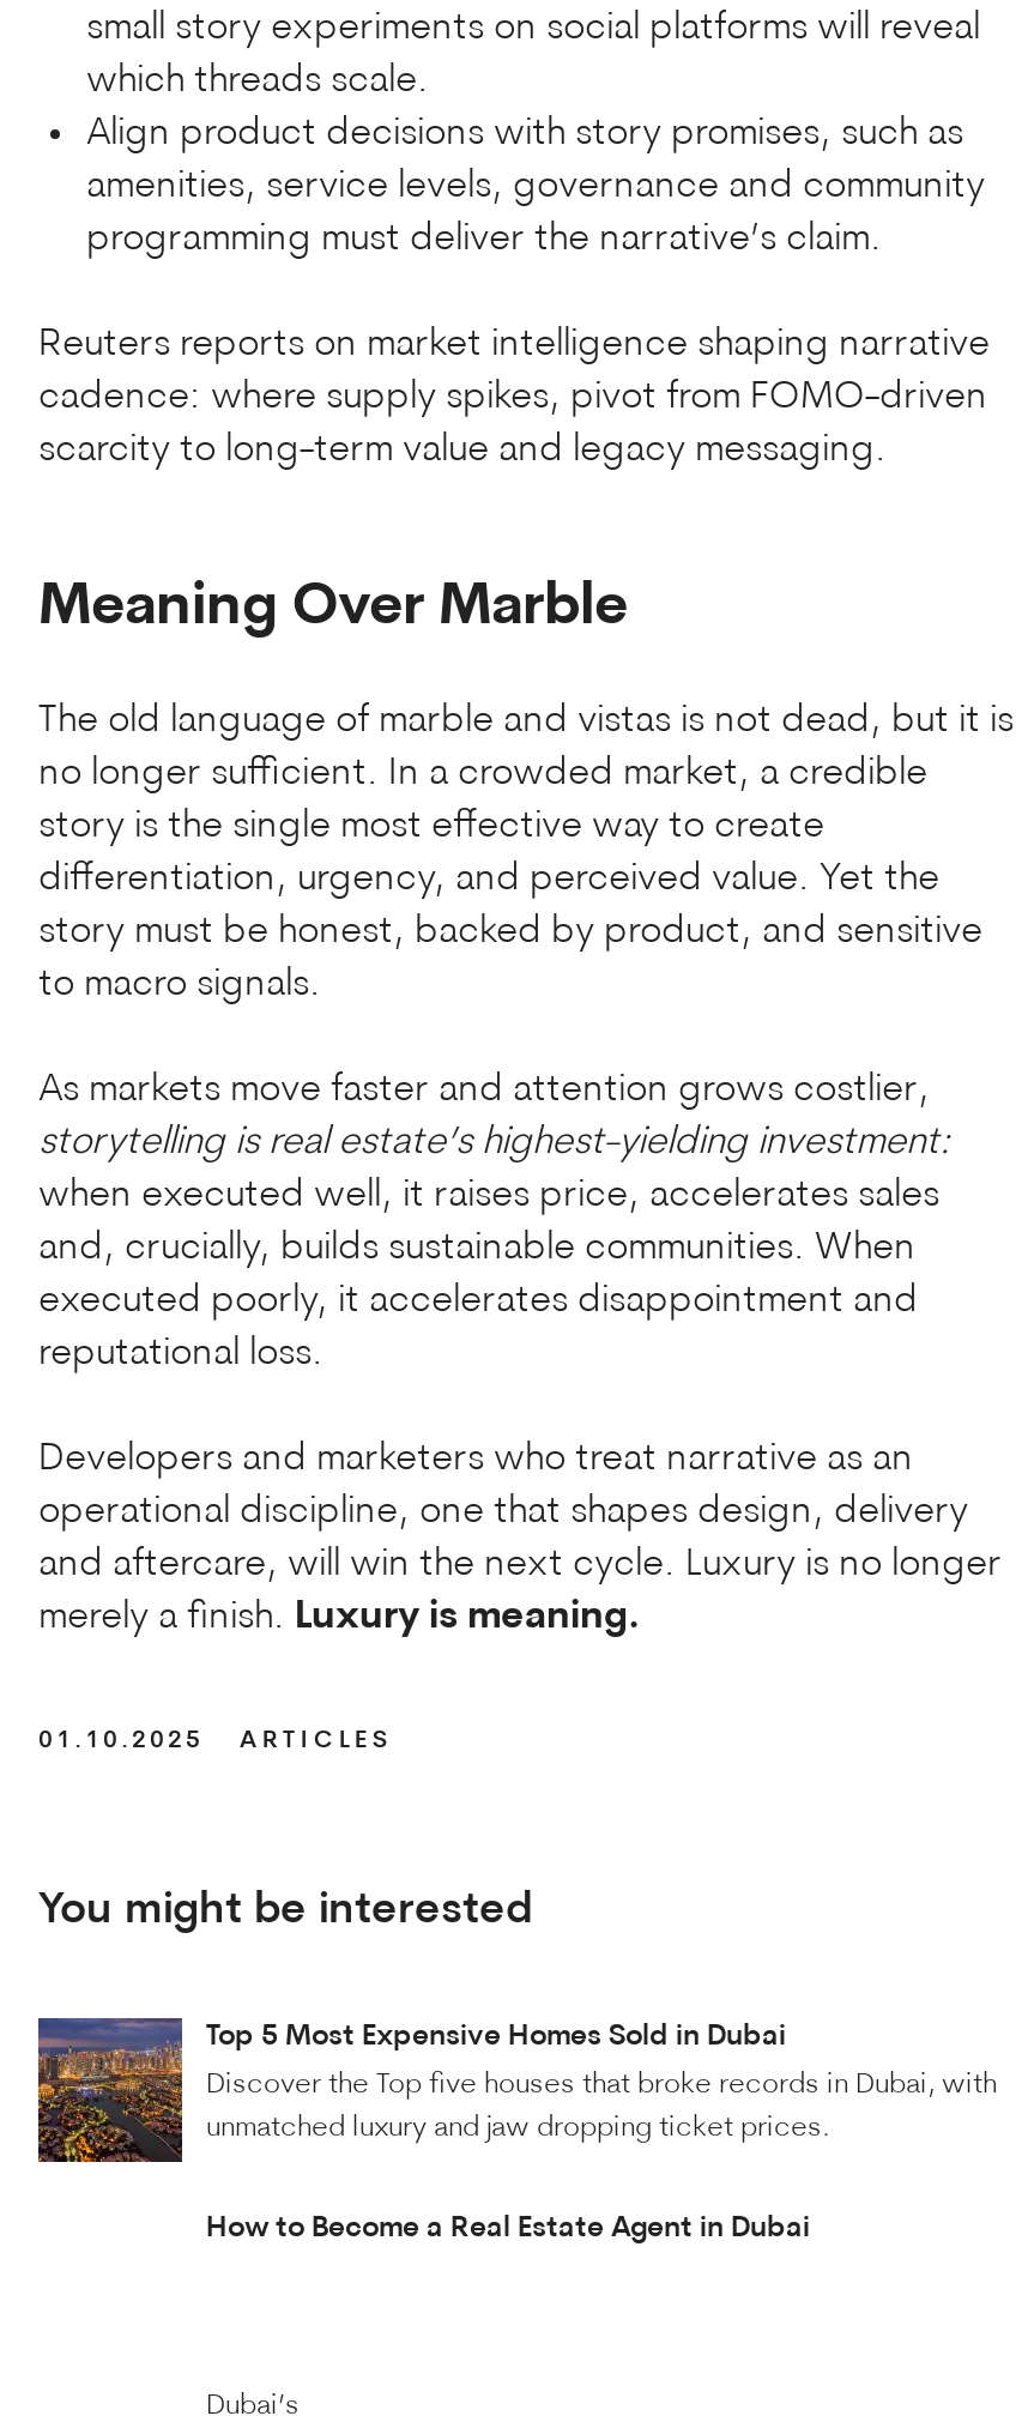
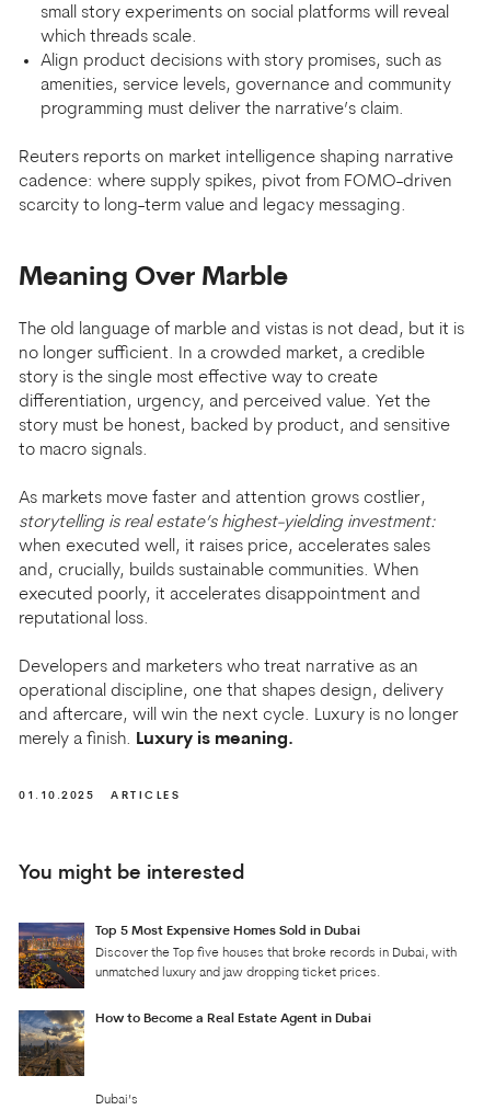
+ [image]
